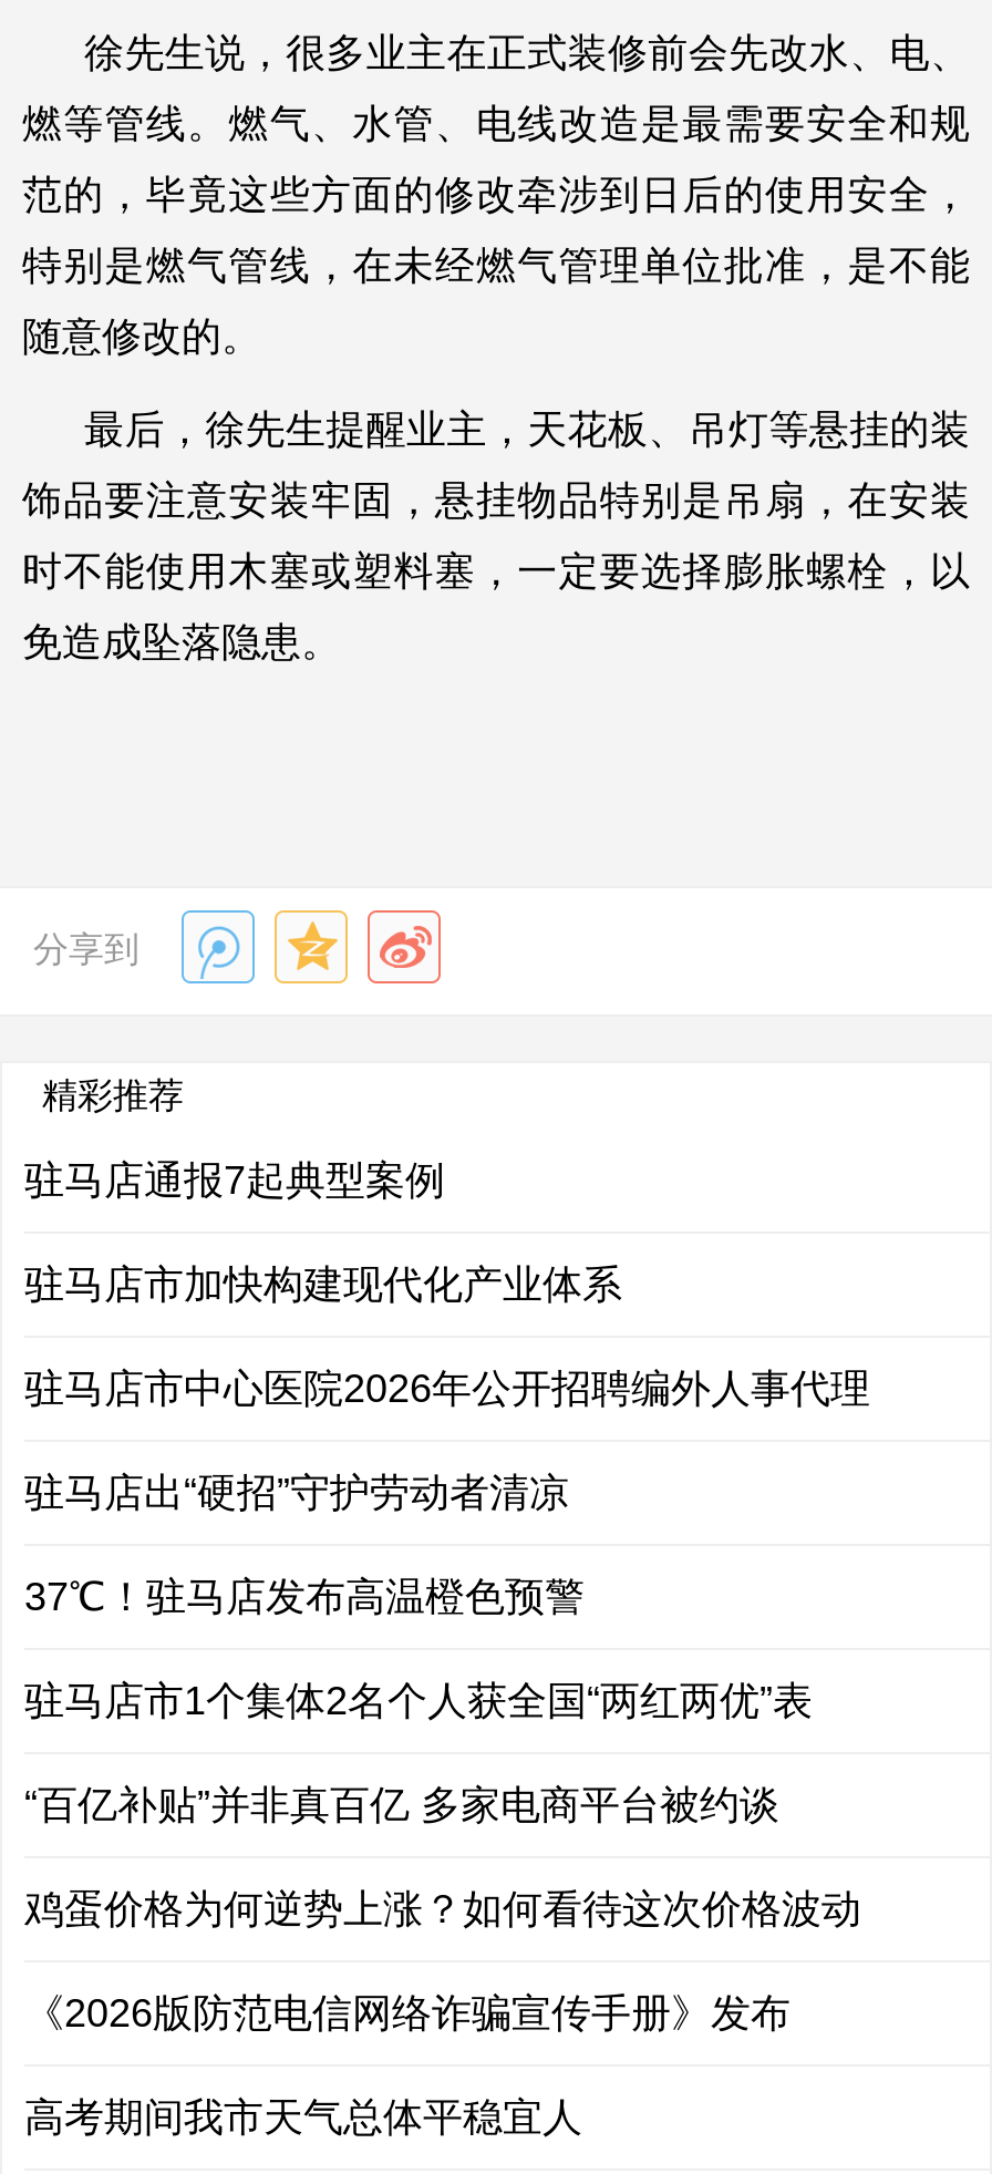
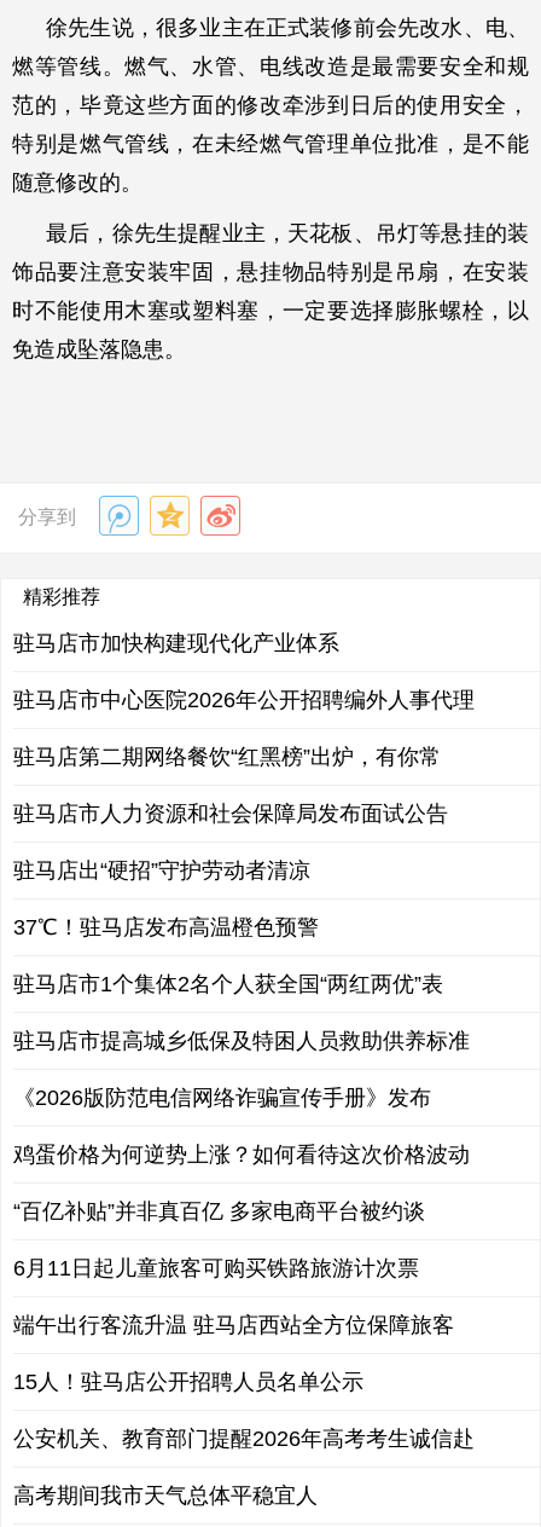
- 驻马店通报7起典型案例

moved up: 驻马店市加快构建现代化产业体系 | 驻马店市中心医院2026年公开招聘编外人事代理

+ 驻马店第二期网络餐饮“红黑榜”出炉，有你常
+ 驻马店市人力资源和社会保障局发布面试公告

+ 驻马店市提高城乡低保及特困人员救助供养标准

moved down: 鸡蛋价格为何逆势上涨？如何看待这次价格波动 | “百亿补贴”并非真百亿 多家电商平台被约谈

+ 6月11日起儿童旅客可购买铁路旅游计次票
+ 端午出行客流升温 驻马店西站全方位保障旅客
+ 15人！驻马店公开招聘人员名单公示
+ 公安机关、教育部门提醒2026年高考考生诚信赴
